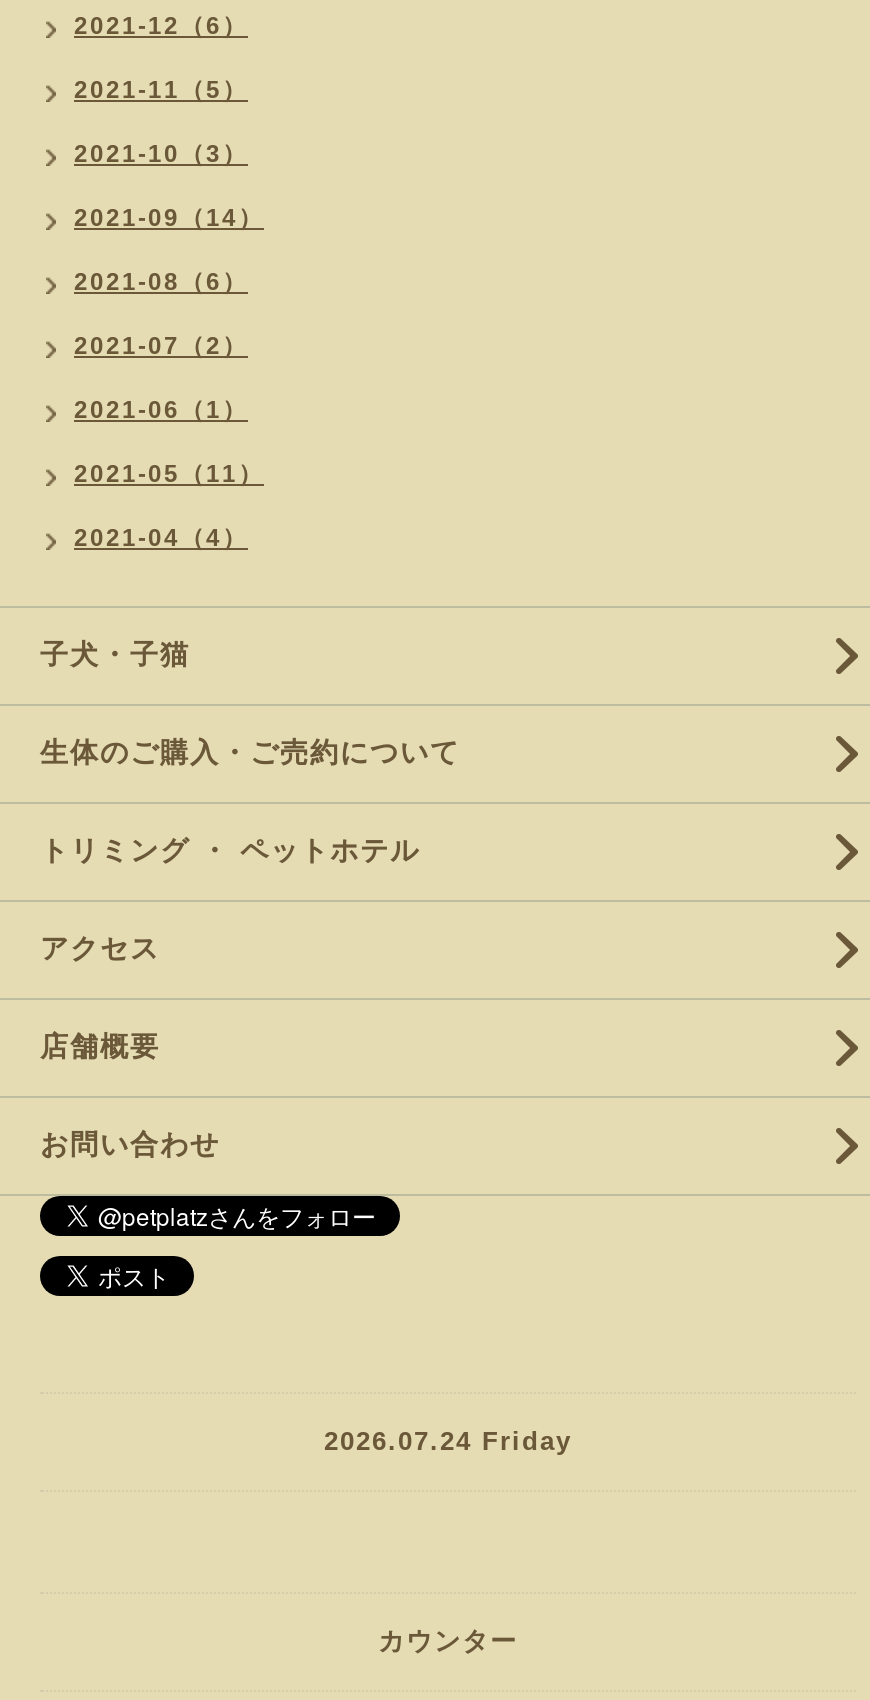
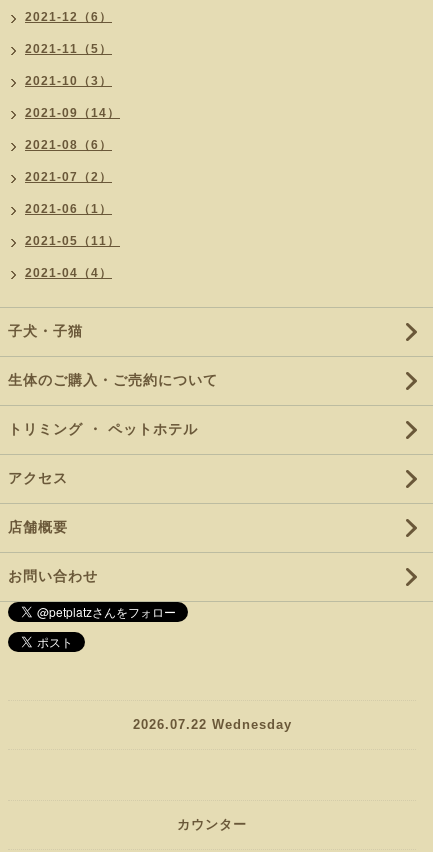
- 2026.07.24 Friday
+ 2026.07.22 Wednesday
